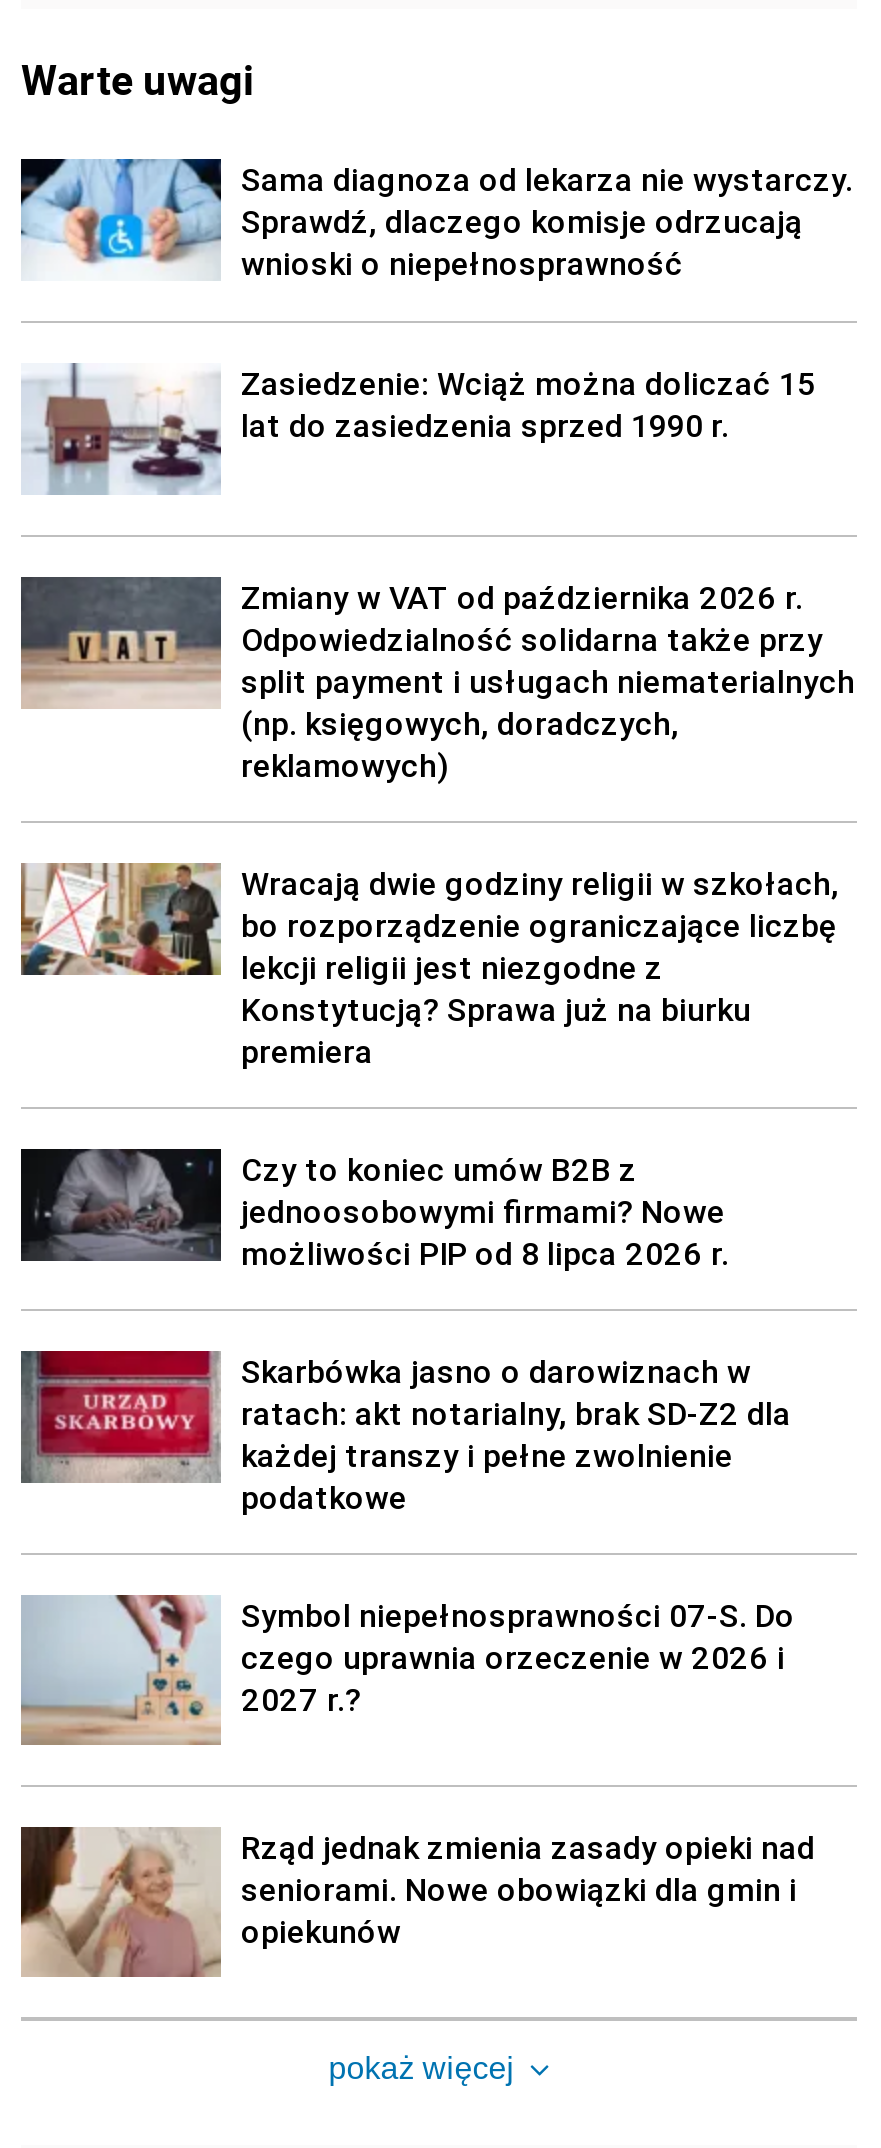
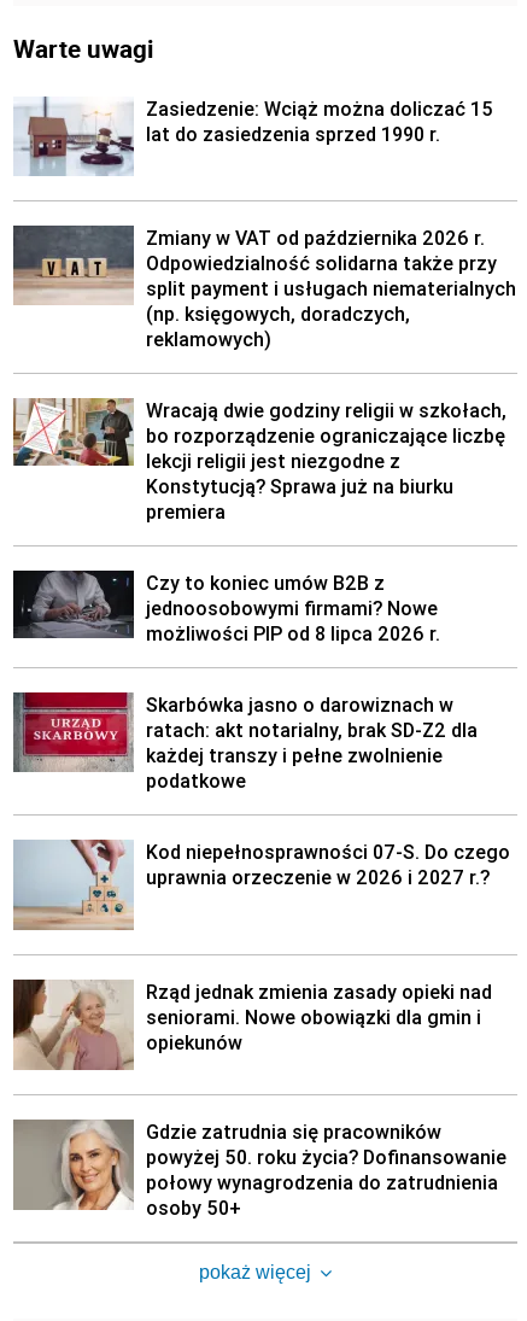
- [image]
- Sama diagnoza od lekarza nie wystarczy.
- Sprawdź, dlaczego komisje odrzucają
- wnioski o niepełnosprawność

moved up: [image] | Zasiedzenie: Wciąż można doliczać 15 | lat do zasiedzenia sprzed 1990 r. | ... | każdej transzy i pełne zwolnienie | podatkowe

moved up: [image]

- Symbol niepełnosprawności 07-S. Do
- czego uprawnia orzeczenie w 2026 i
- 2027 r.?
+ Kod niepełnosprawności 07-S. Do czego
+ uprawnia orzeczenie w 2026 i 2027 r.?

moved up: [image] | Rząd jednak zmienia zasady opieki nad | seniorami. Nowe obowiązki dla gmin i | opiekunów

+ [image]
+ Gdzie zatrudnia się pracowników
+ powyżej 50. roku życia? Dofinansowanie
+ połowy wynagrodzenia do zatrudnienia
+ osoby 50+
